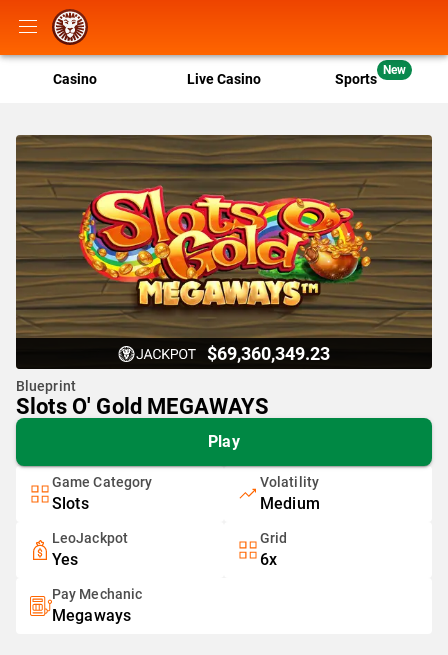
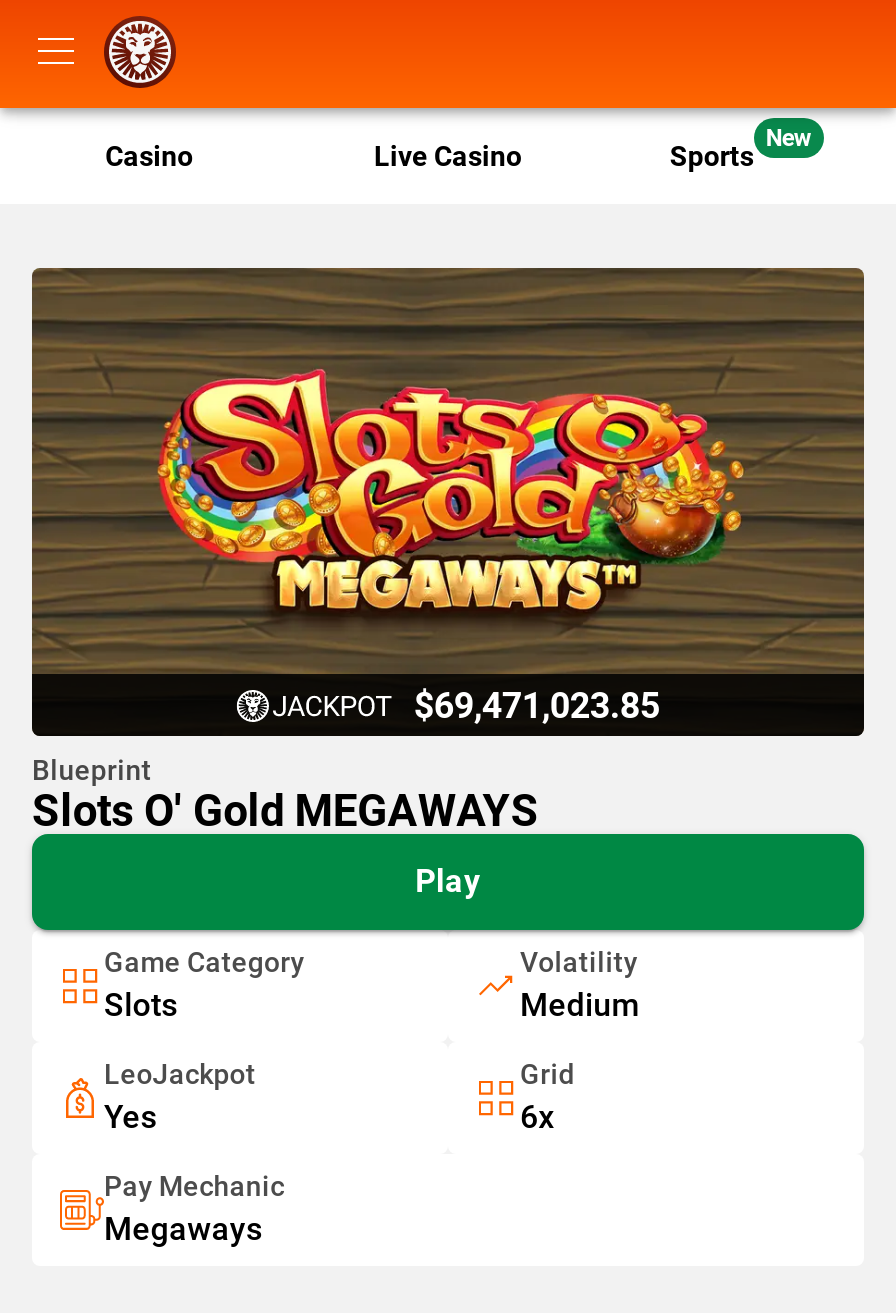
- $69,360,349.23
+ $69,471,023.85
